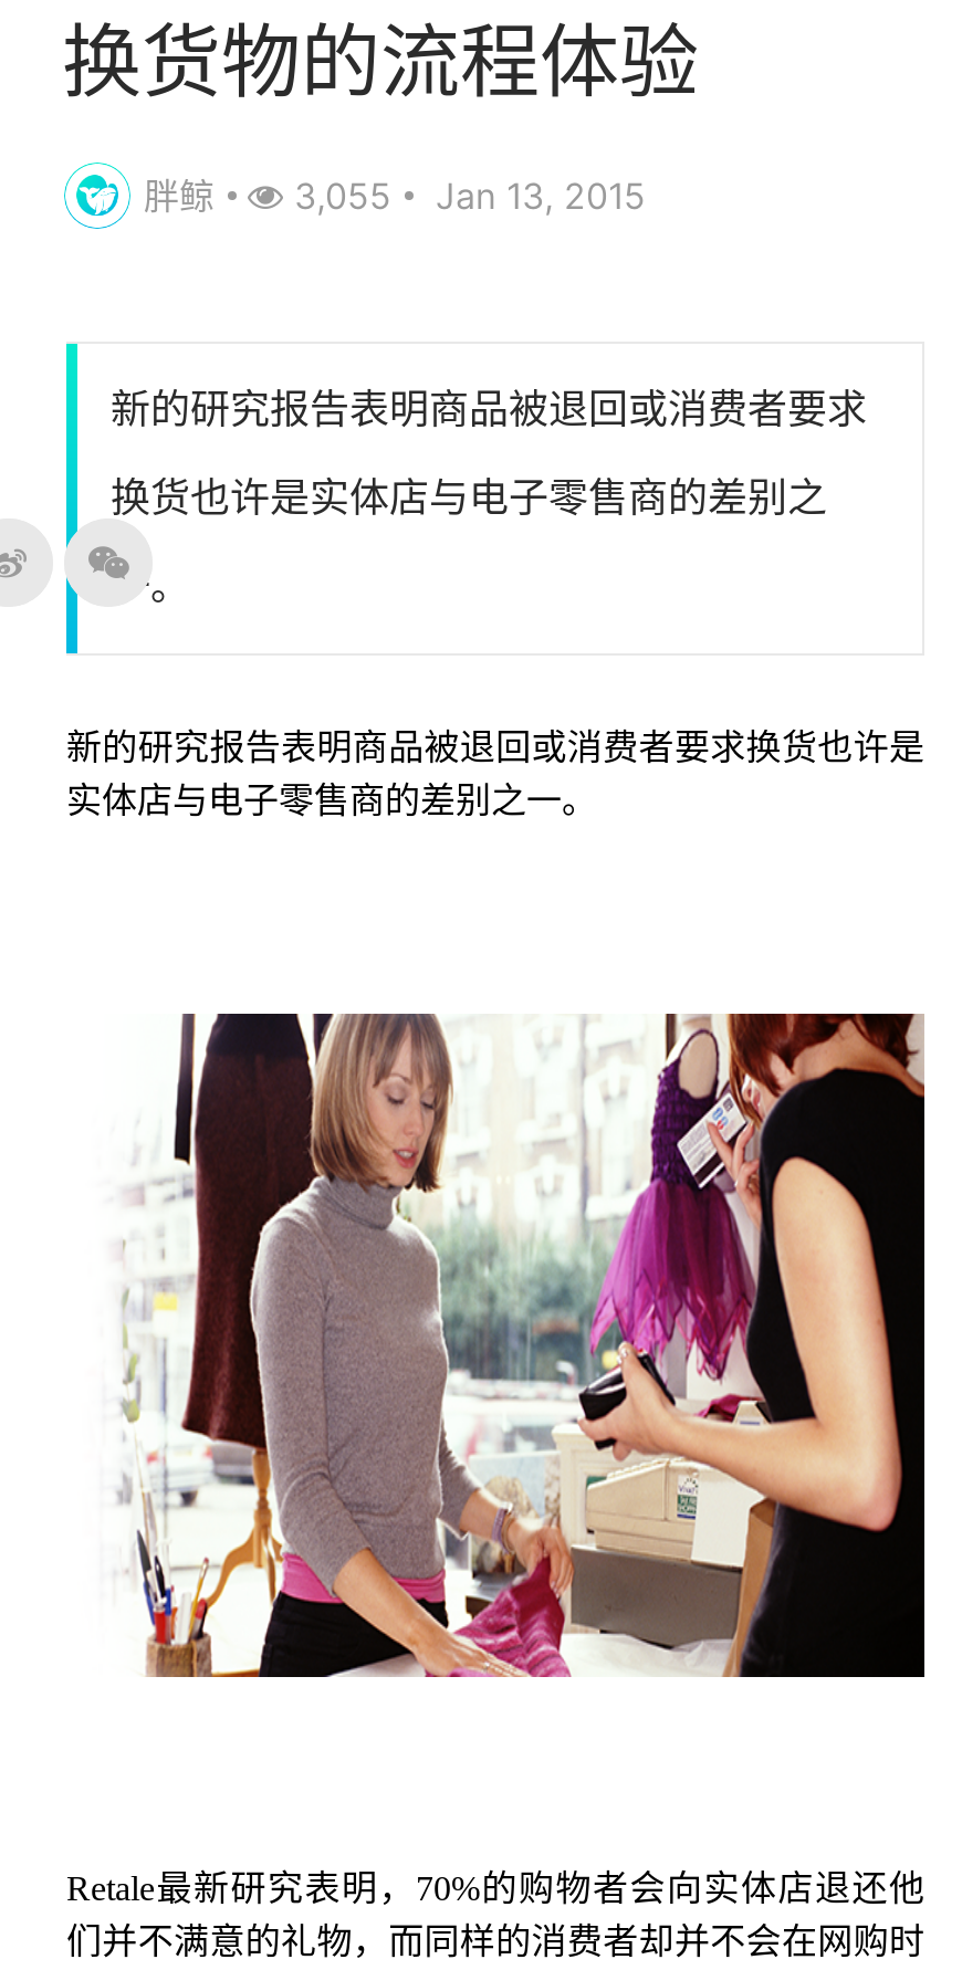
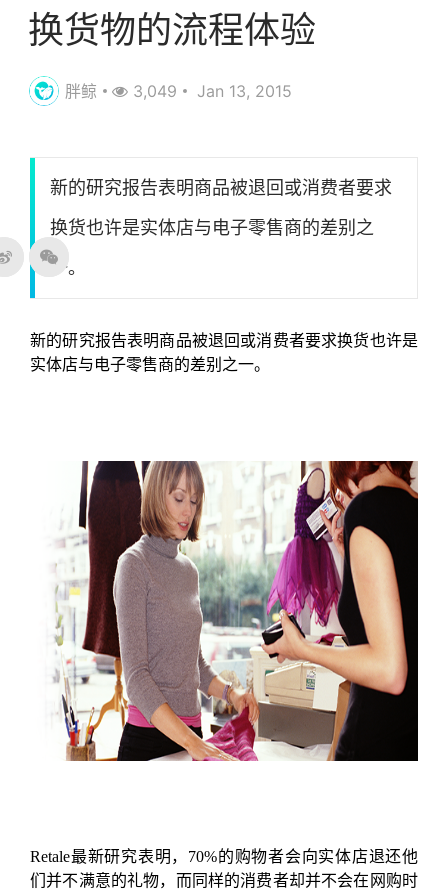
- 胖鲸 3,055 Jan 13, 2015
+ 胖鲸 3,049 Jan 13, 2015
